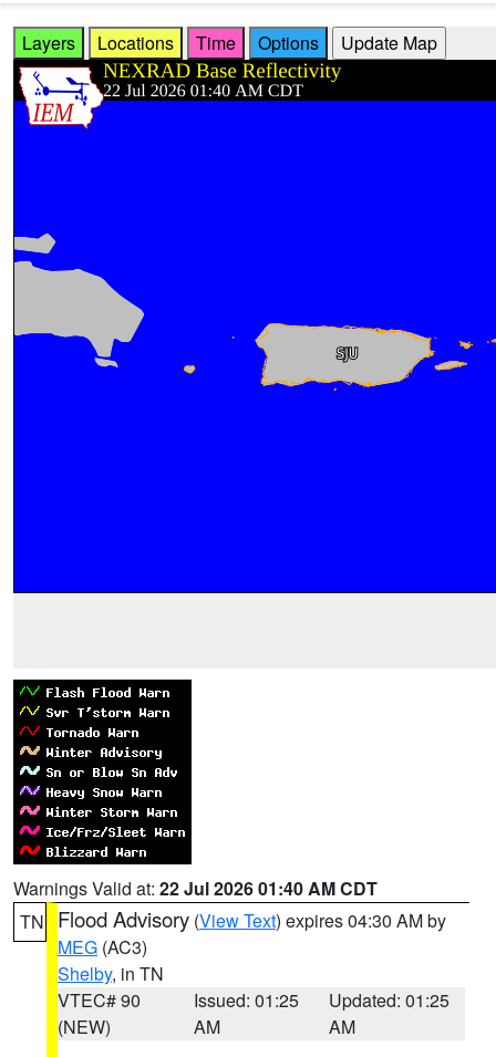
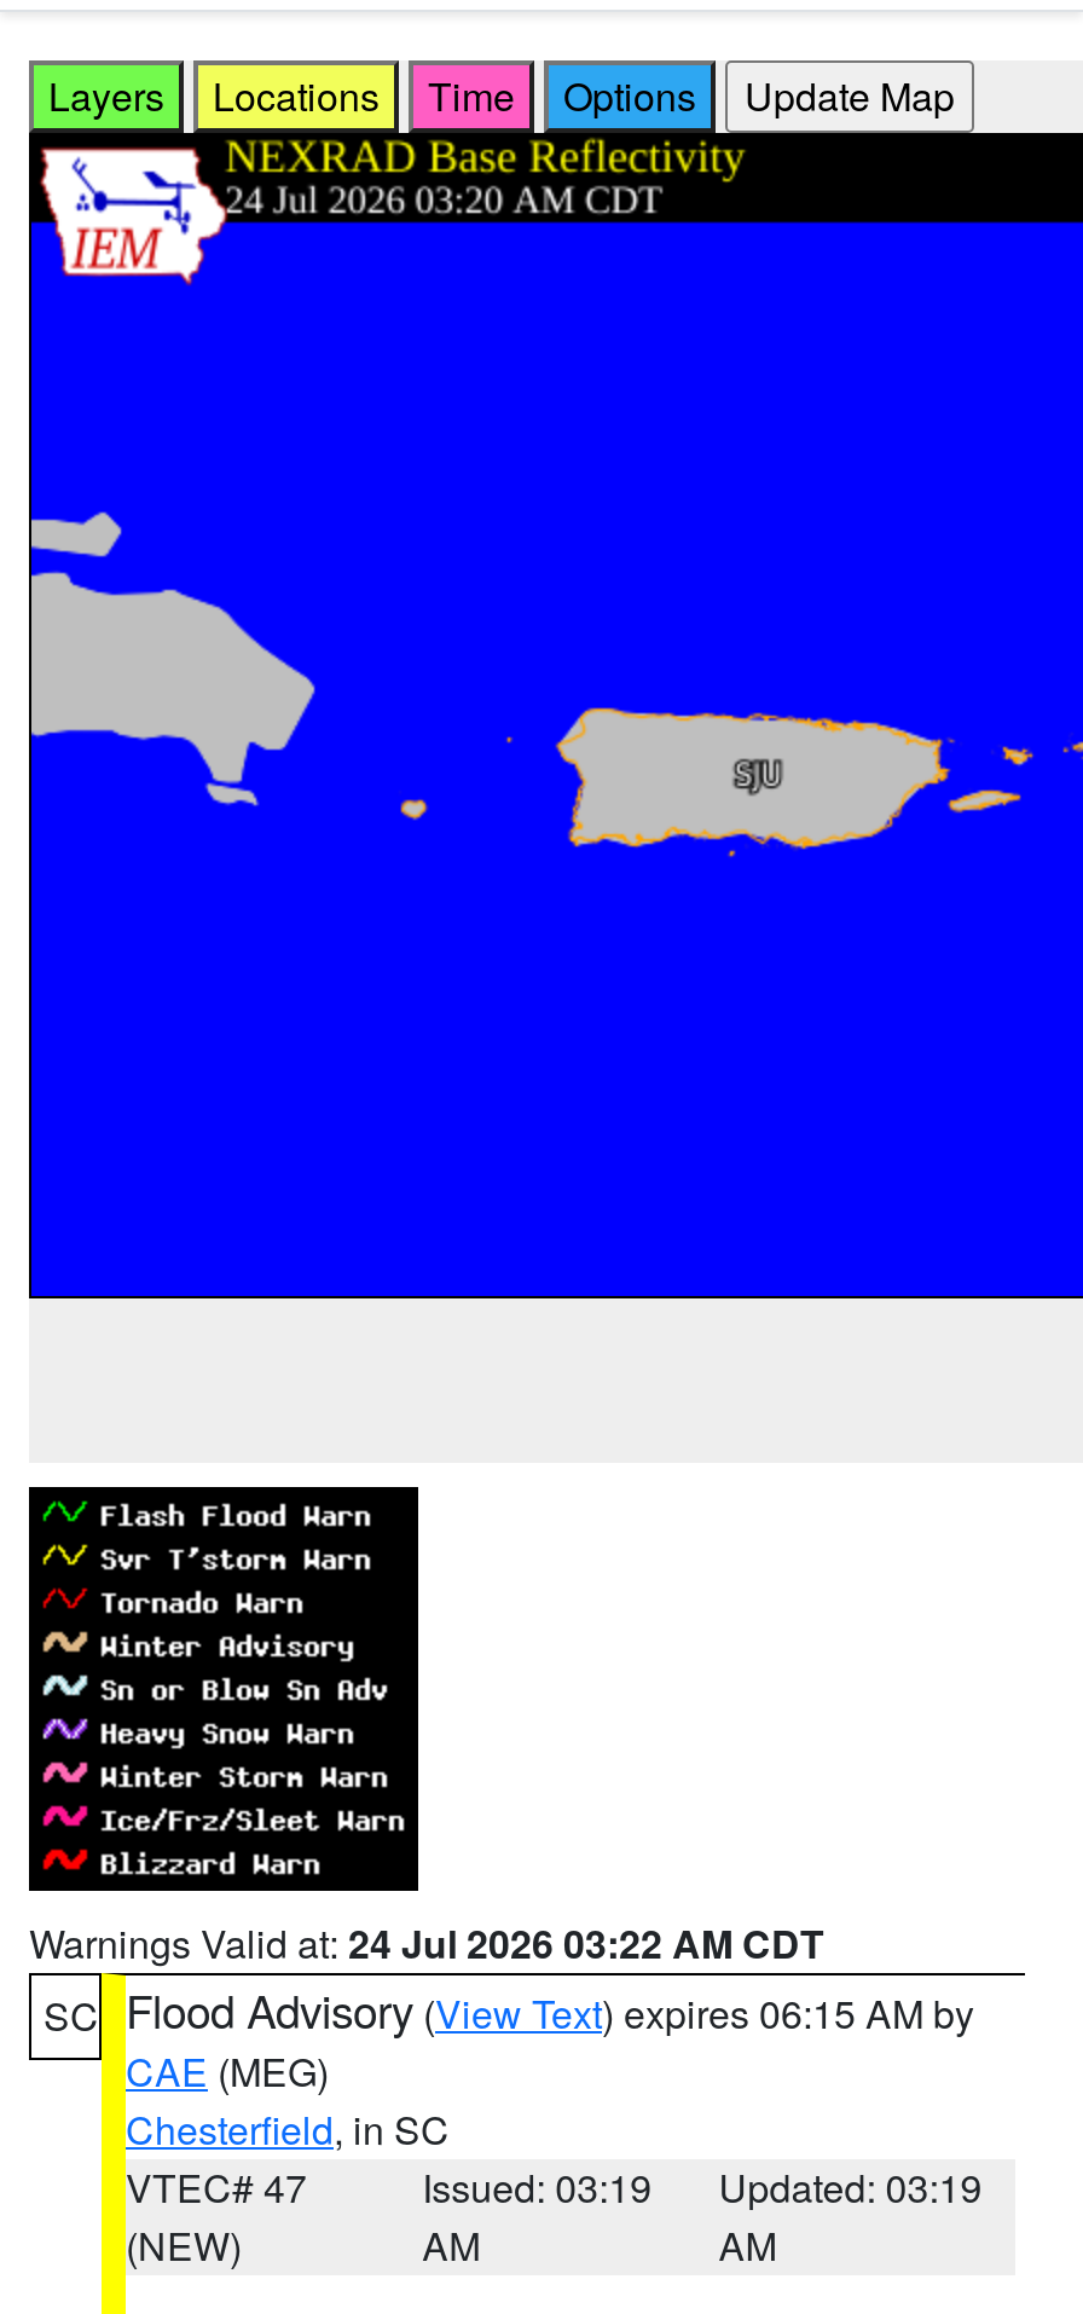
- Warnings Valid at: 22 Jul 2026 01:40 AM CDT
- TN Flood Advisory (View Text) expires 04:30 AM by
- MEG (AC3)
- Shelby, in TN
- VTEC# 90
+ Warnings Valid at: 24 Jul 2026 03:22 AM CDT
+ SC Flood Advisory (View Text) expires 06:15 AM by
+ CAE (MEG)
+ Chesterfield, in SC
+ VTEC# 47

- Issued: 01:25
+ Issued: 03:19

- Updated: 01:25
+ Updated: 03:19
